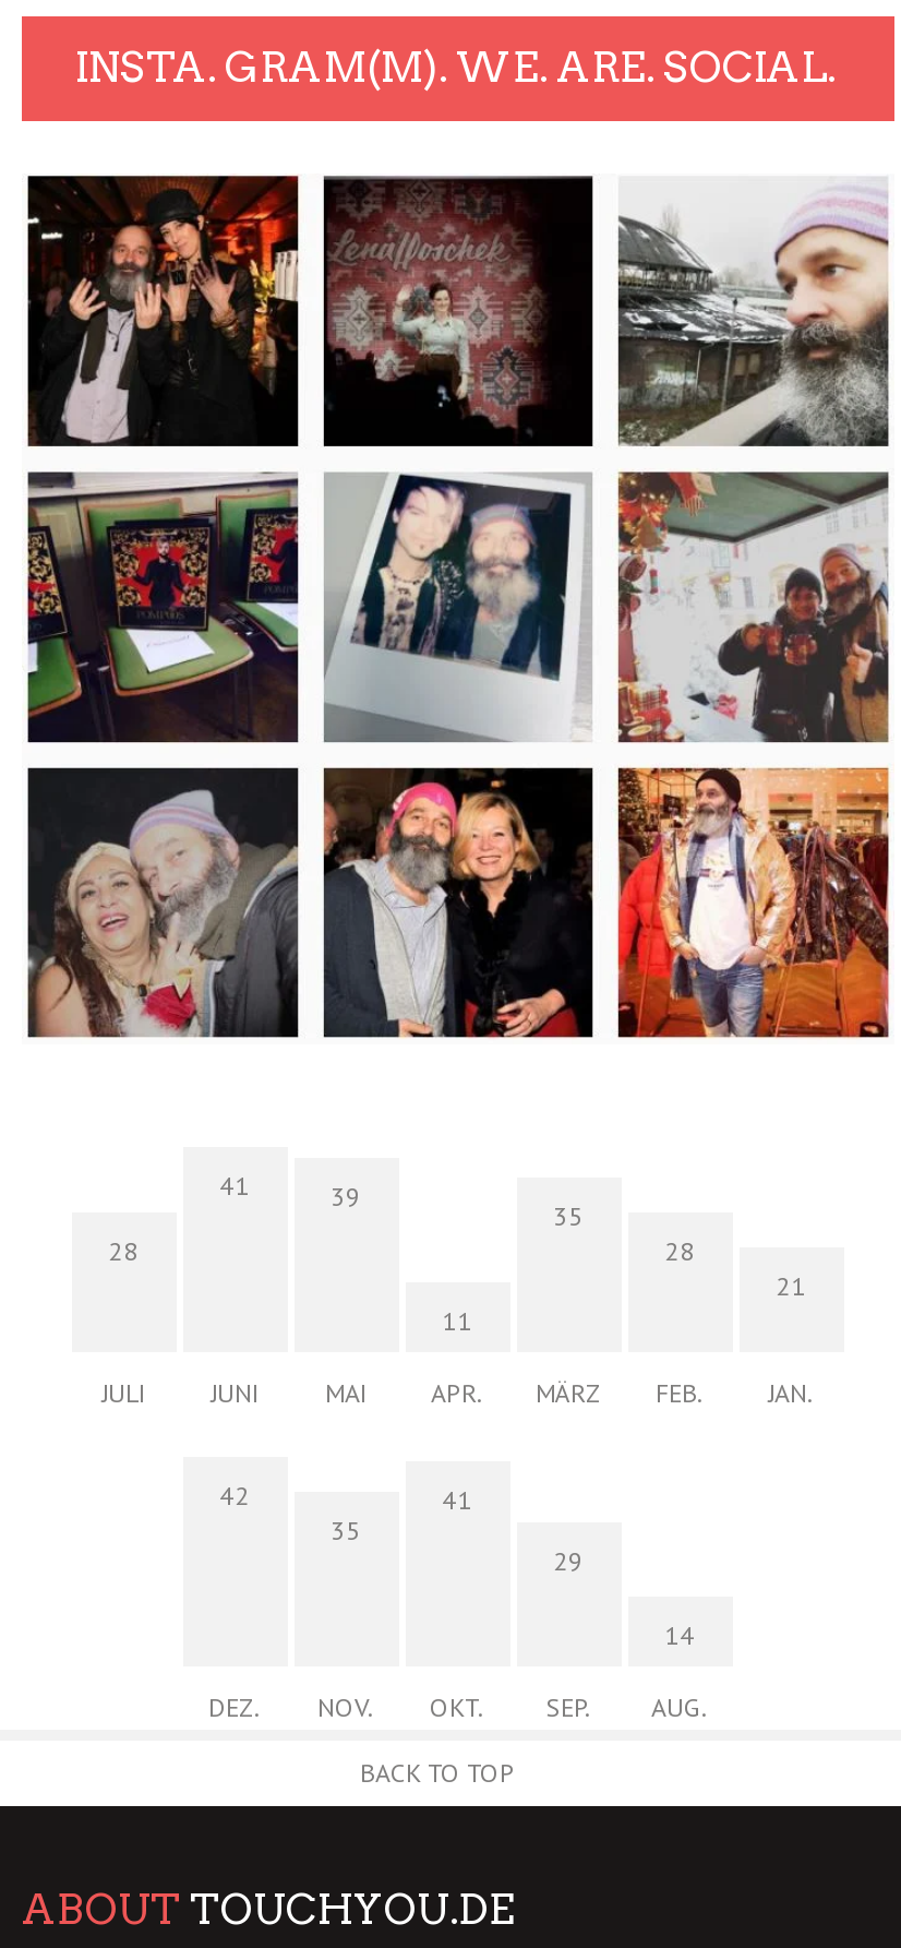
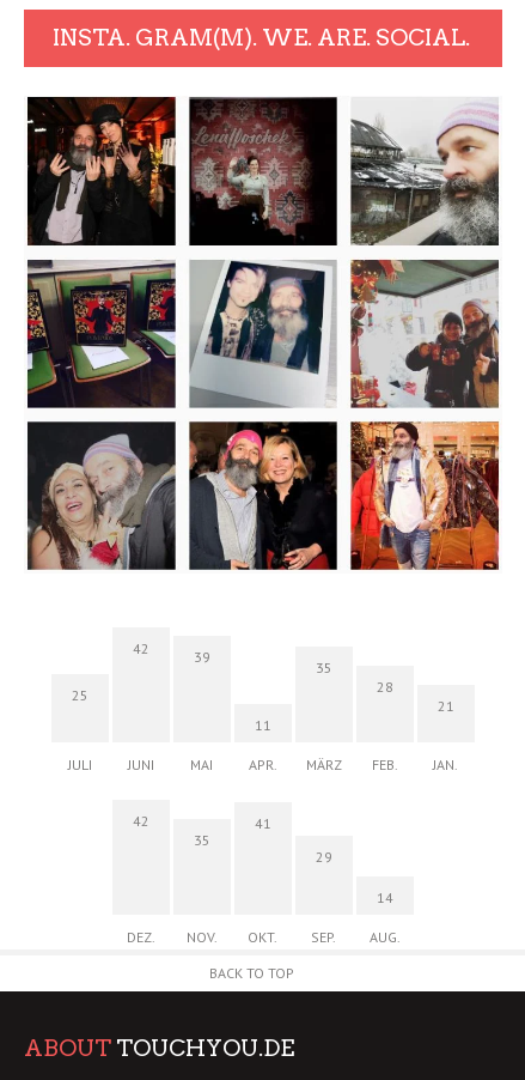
- 41
+ 42

- 28
+ 25
